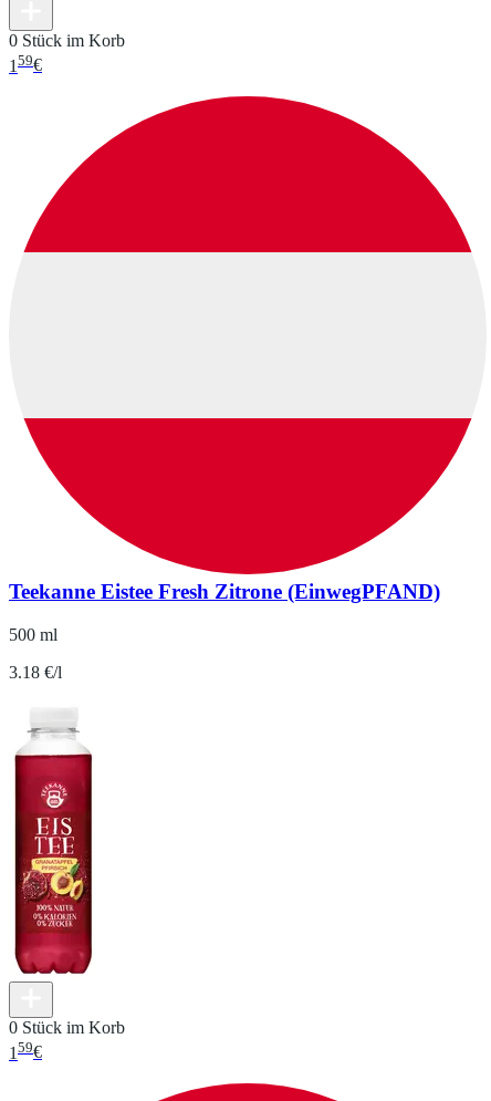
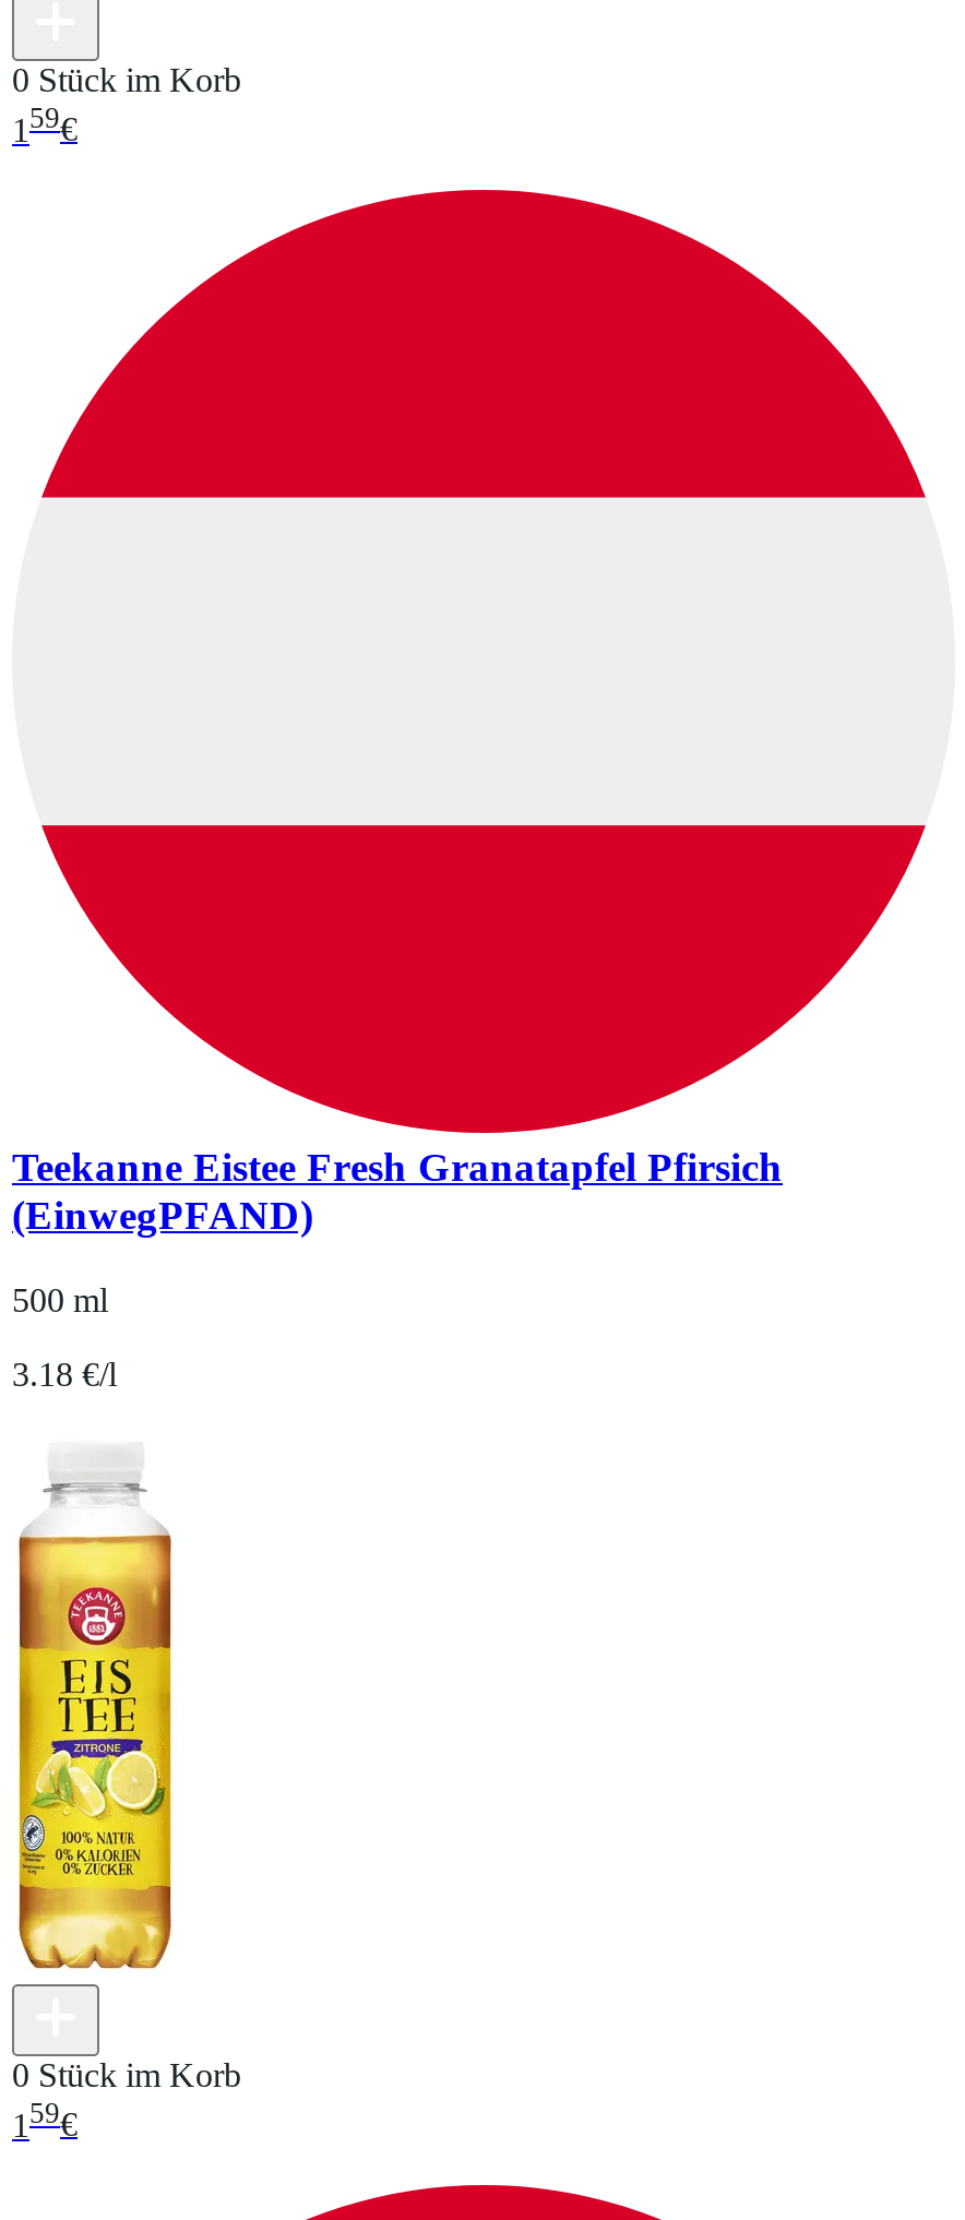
- Teekanne Eistee Fresh Zitrone (EinwegPFAND)
+ Teekanne Eistee Fresh Granatapfel Pfirsich
+ (EinwegPFAND)

- [image]
+ [image]
